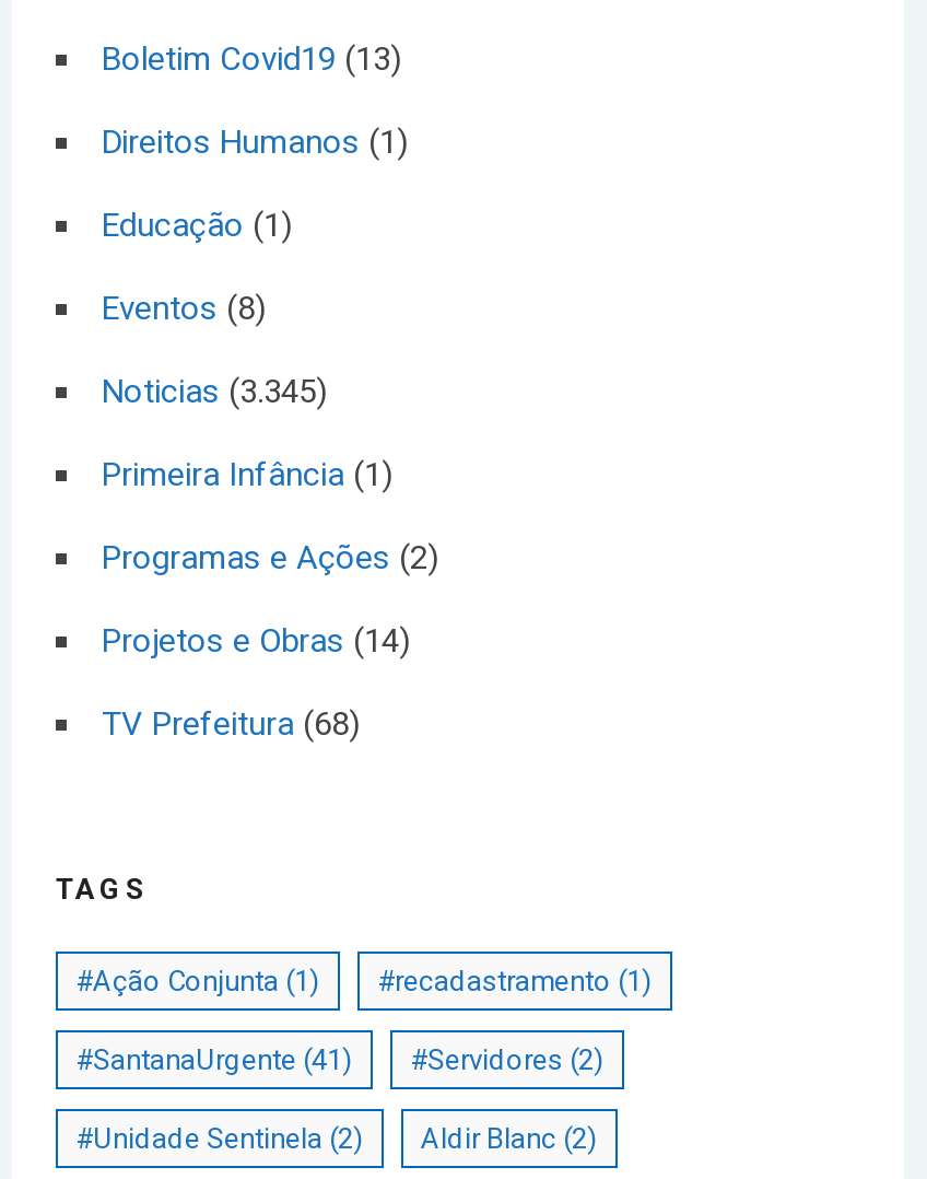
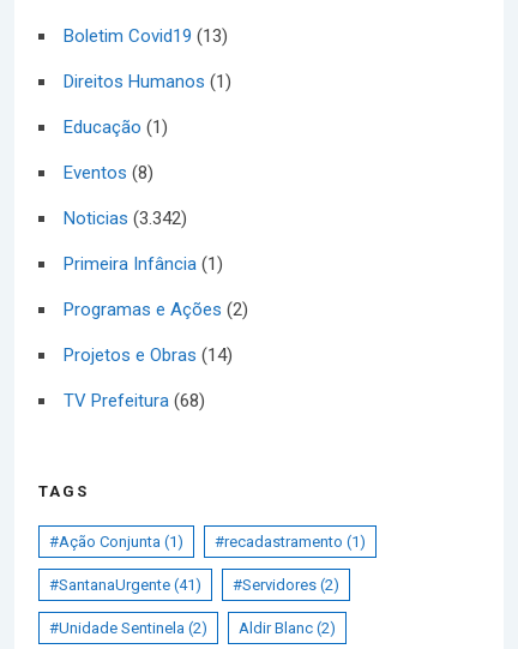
- Noticias (3.345)
+ Noticias (3.342)
